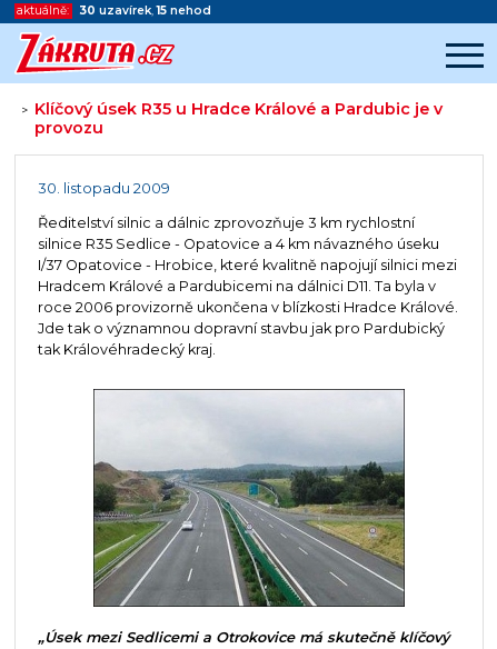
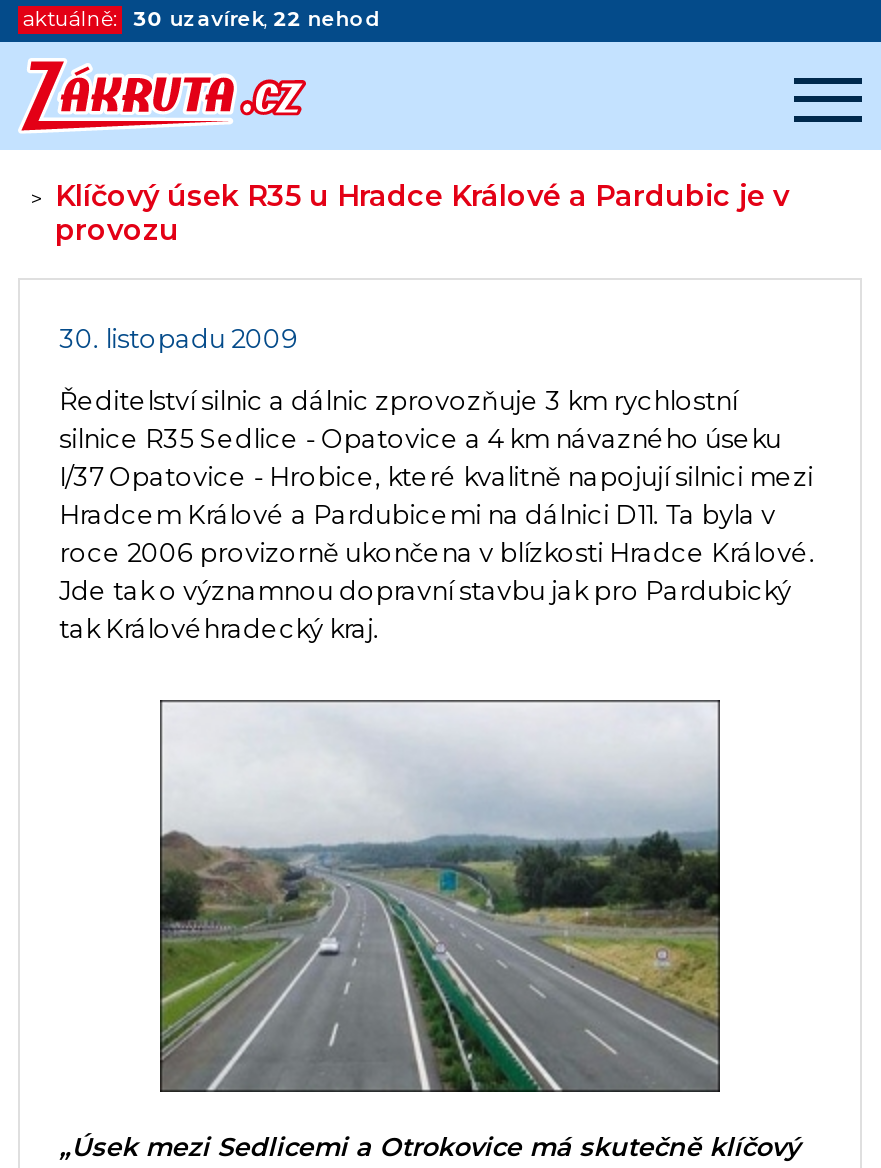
- 30 uzavírek, 15 nehod
+ 30 uzavírek, 22 nehod
